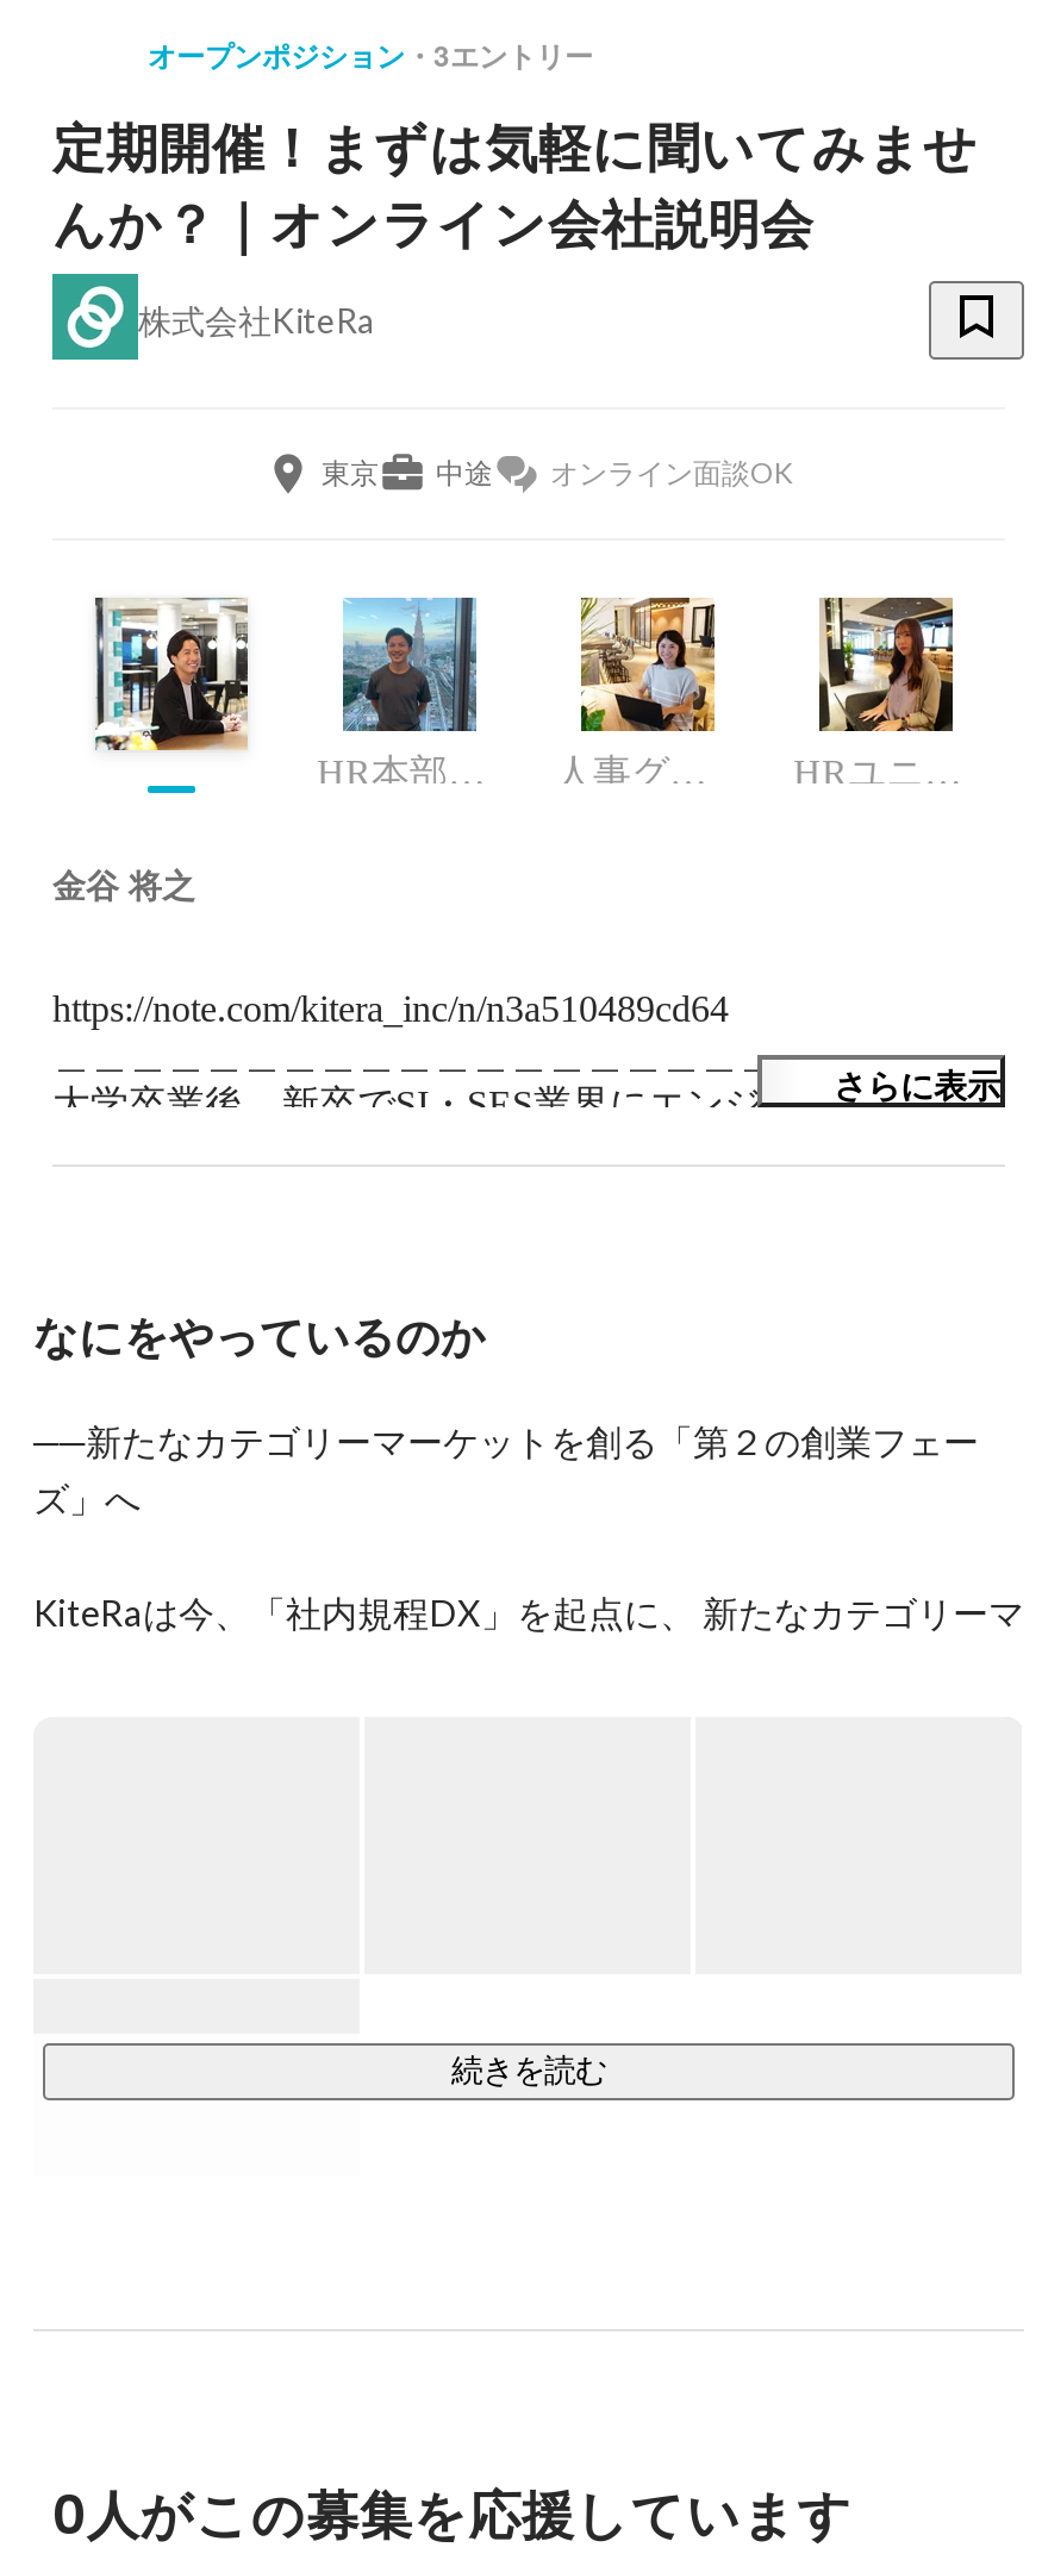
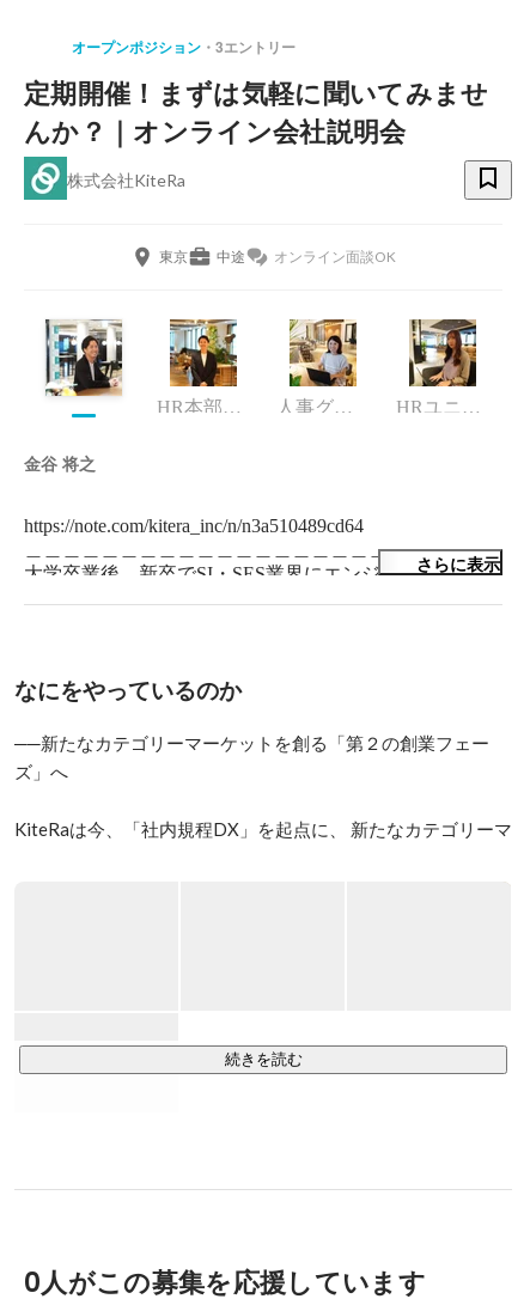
- [image]
+ [image]
